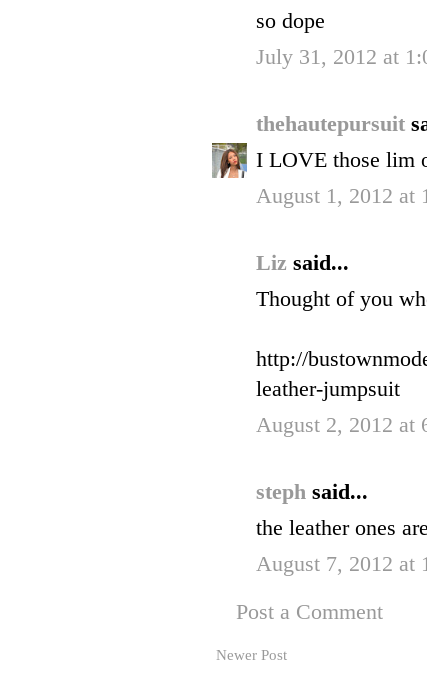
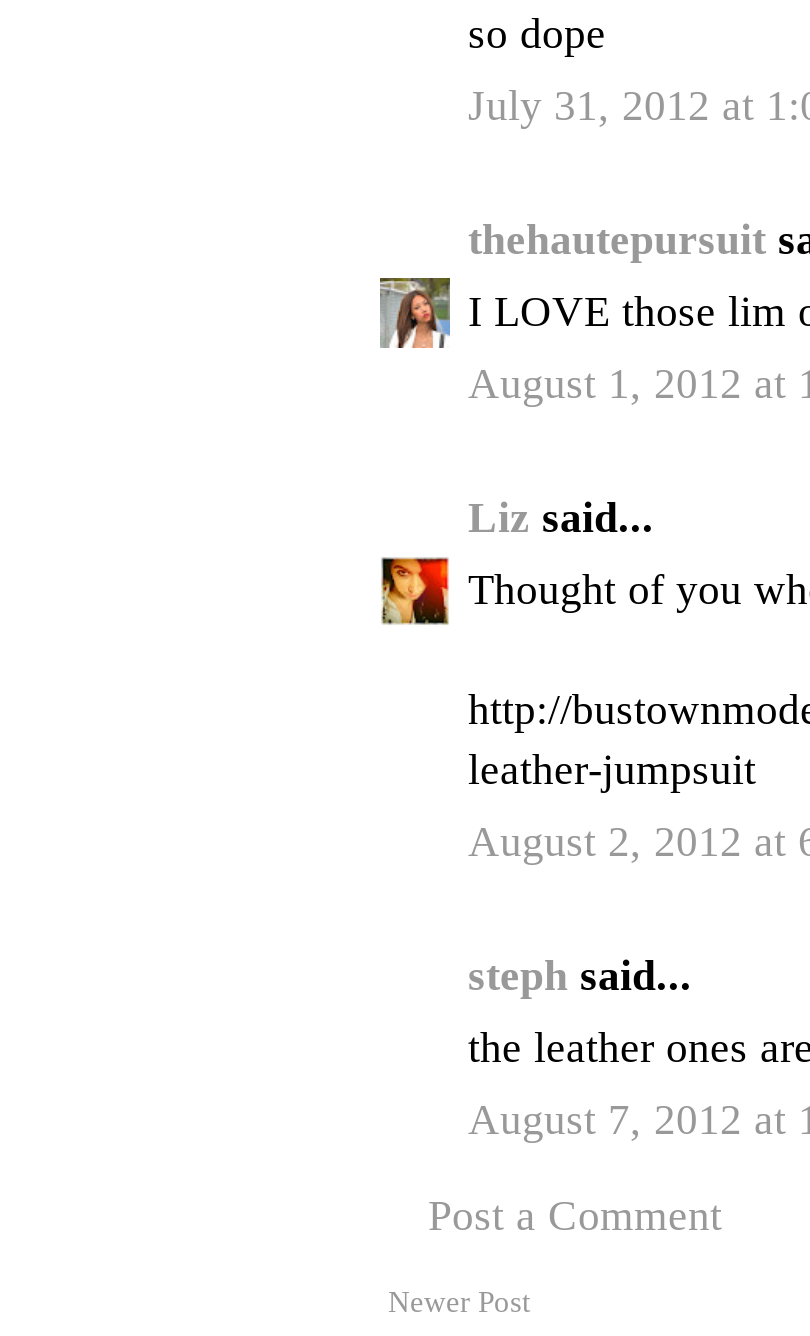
+ [image]
